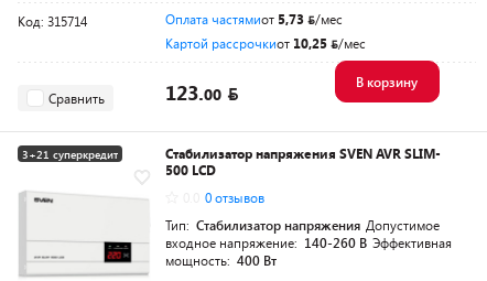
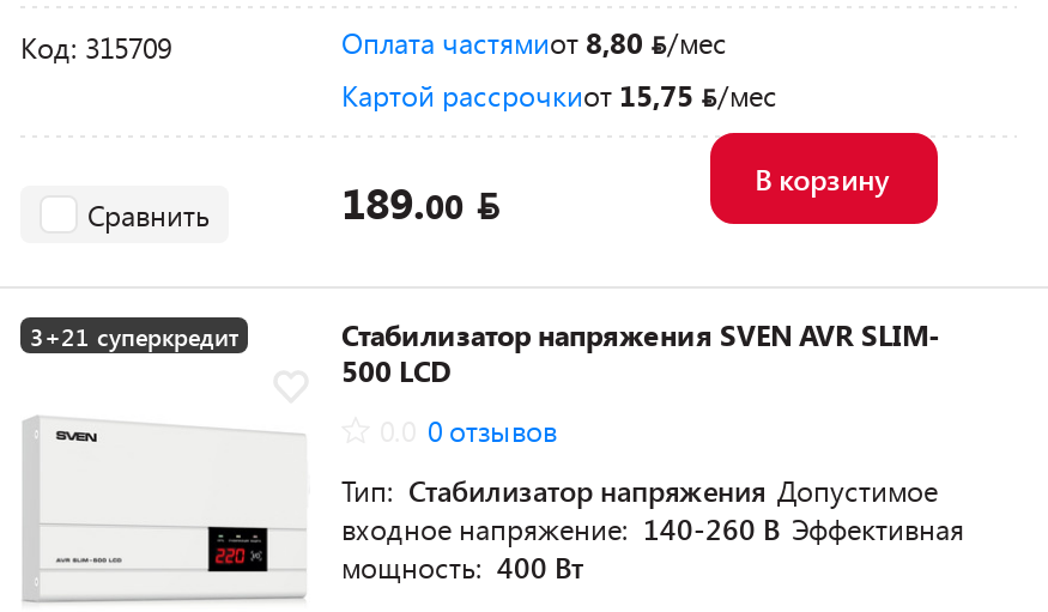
- Код: 315714
+ Код: 315709

- Оплата частямиот 5,73
+ Оплата частямиот 8,80

- Картой рассрочкиот 10,25
+ Картой рассрочкиот 15,75

- 123.00
+ 189.00
